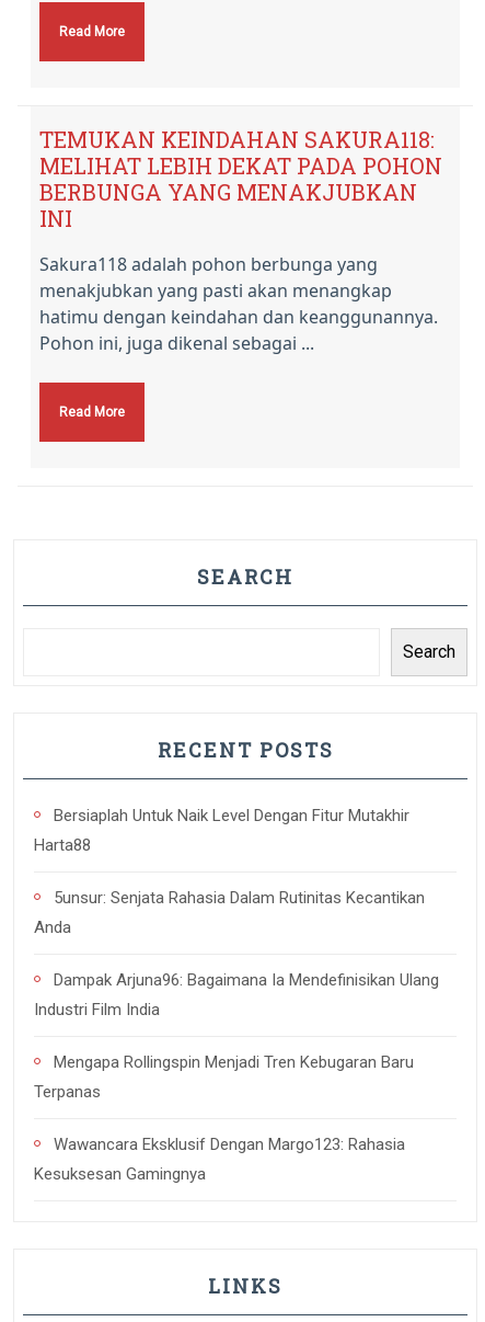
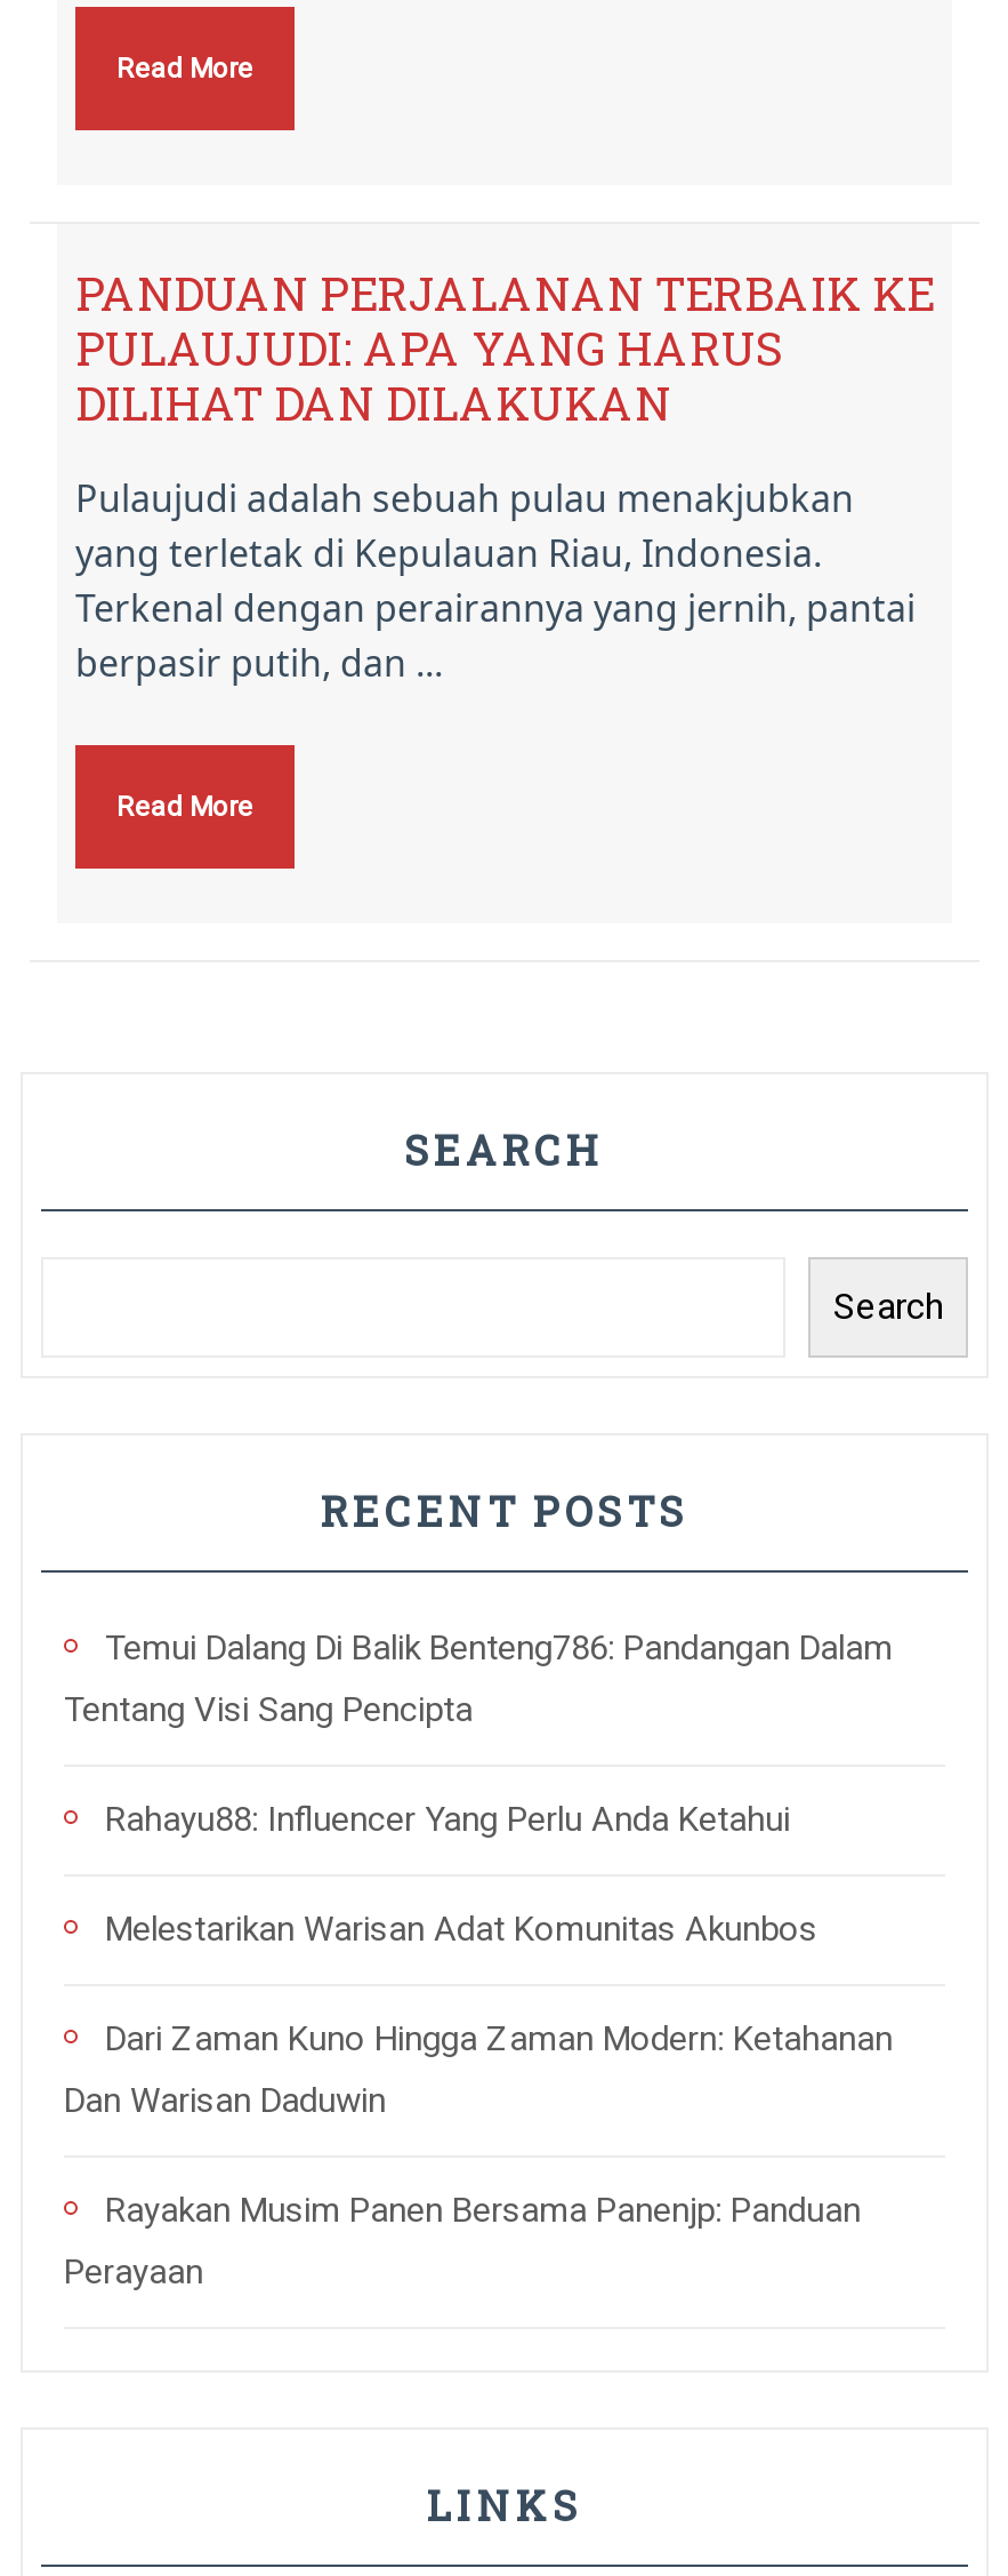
- TEMUKAN KEINDAHAN SAKURA118:
- MELIHAT LEBIH DEKAT PADA POHON
- BERBUNGA YANG MENAKJUBKAN
- INI
+ PANDUAN PERJALANAN TERBAIK KE
+ PULAUJUDI: APA YANG HARUS
+ DILIHAT DAN DILAKUKAN

- Sakura118 adalah pohon berbunga yang
- menakjubkan yang pasti akan menangkap
- hatimu dengan keindahan dan keanggunannya.
- Pohon ini, juga dikenal sebagai ...
+ Pulaujudi adalah sebuah pulau menakjubkan
+ yang terletak di Kepulauan Riau, Indonesia.
+ Terkenal dengan perairannya yang jernih, pantai
+ berpasir putih, dan ...

- Bersiaplah Untuk Naik Level Dengan Fitur Mutakhir
- Harta88
- 5unsur: Senjata Rahasia Dalam Rutinitas Kecantikan
- Anda
- Dampak Arjuna96: Bagaimana Ia Mendefinisikan Ulang
- Industri Film India
- Mengapa Rollingspin Menjadi Tren Kebugaran Baru
- Terpanas
- Wawancara Eksklusif Dengan Margo123: Rahasia
- Kesuksesan Gamingnya
+ Temui Dalang Di Balik Benteng786: Pandangan Dalam
+ Tentang Visi Sang Pencipta
+ Rahayu88: Influencer Yang Perlu Anda Ketahui
+ Melestarikan Warisan Adat Komunitas Akunbos
+ Dari Zaman Kuno Hingga Zaman Modern: Ketahanan
+ Dan Warisan Daduwin
+ Rayakan Musim Panen Bersama Panenjp: Panduan
+ Perayaan
